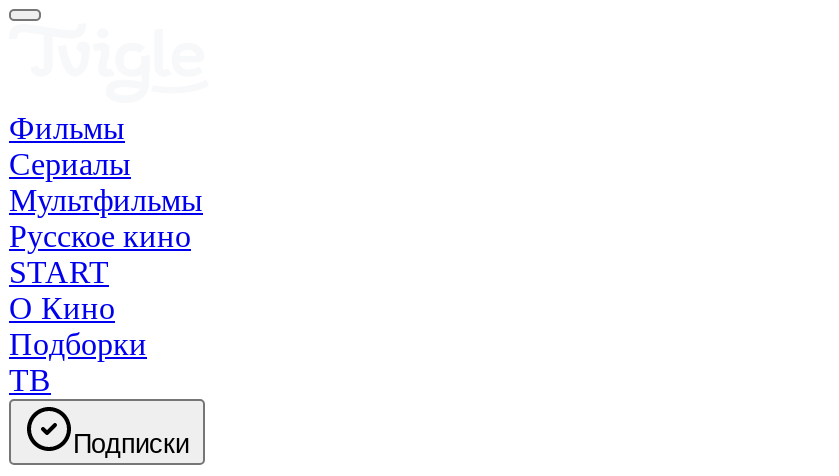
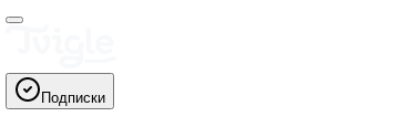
- Фильмы
- Сериалы
- Мультфильмы
- Русское кино
- START
- О Кино
- Подборки
- ТВ
